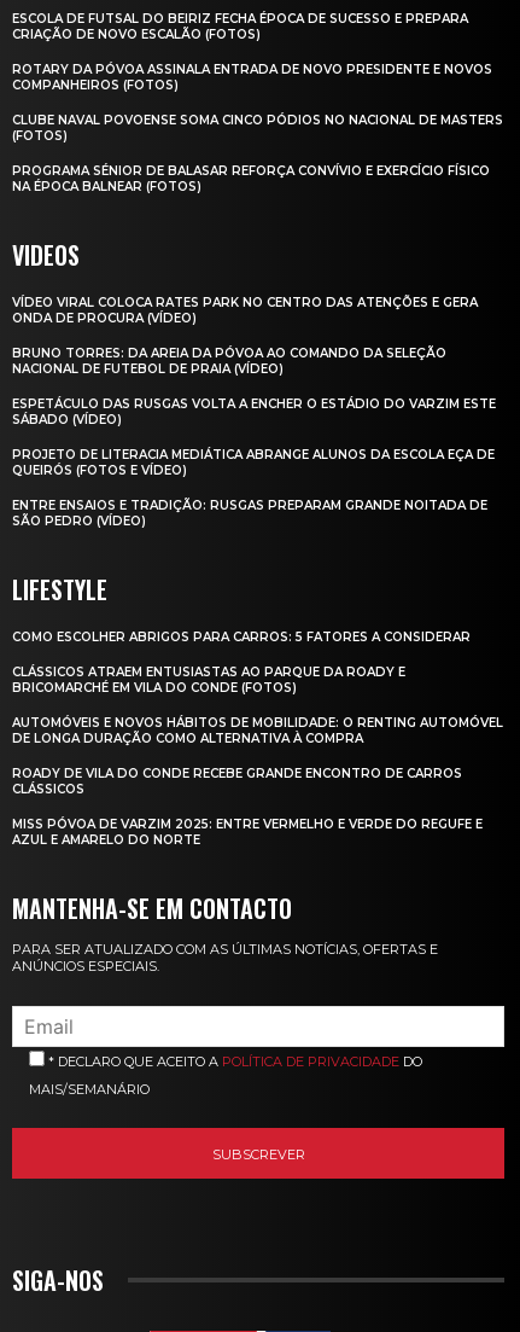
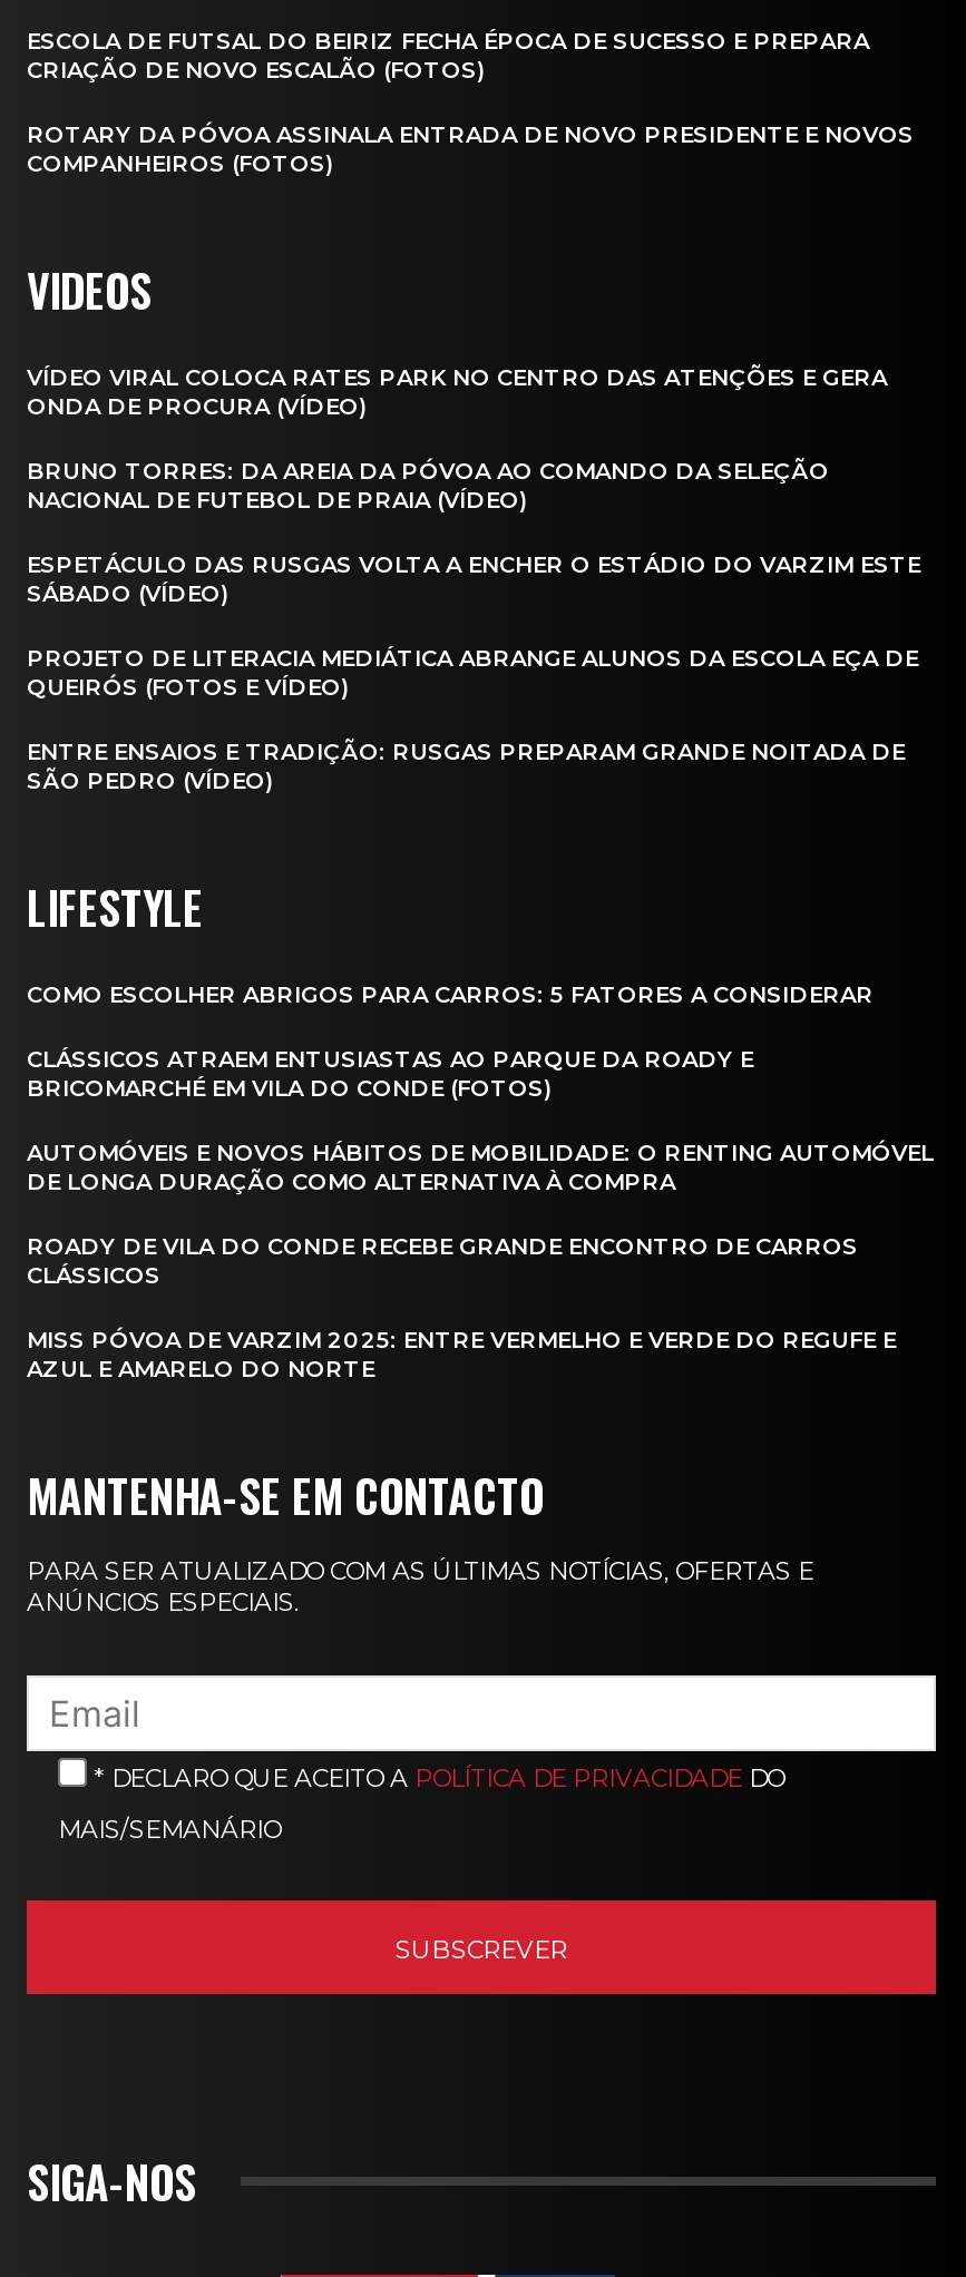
- CLUBE NAVAL POVOENSE SOMA CINCO PÓDIOS NO NACIONAL DE MASTERS
- (FOTOS)
- PROGRAMA SÉNIOR DE BALASAR REFORÇA CONVÍVIO E EXERCÍCIO FÍSICO
- NA ÉPOCA BALNEAR (FOTOS)
